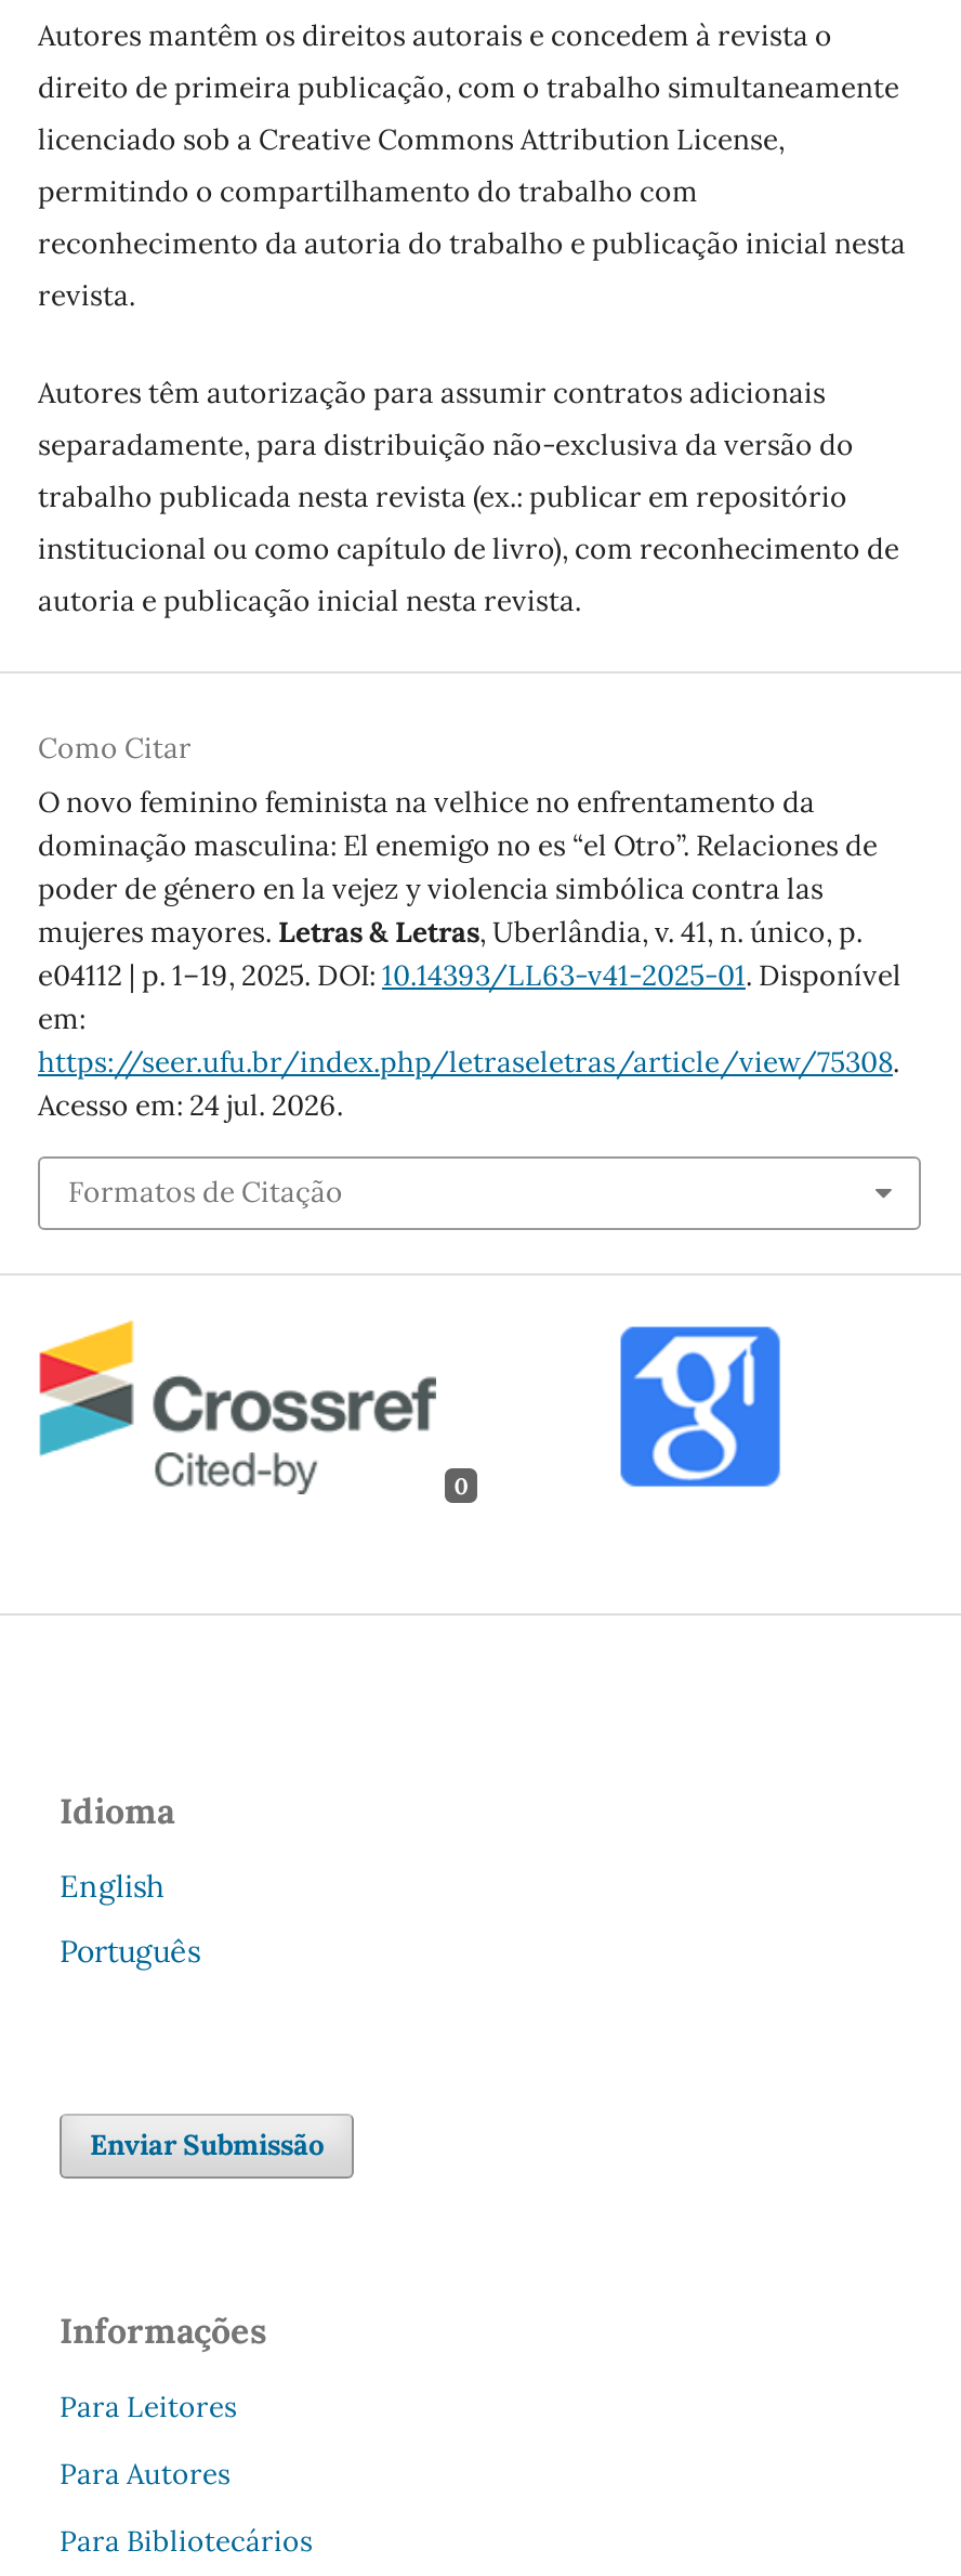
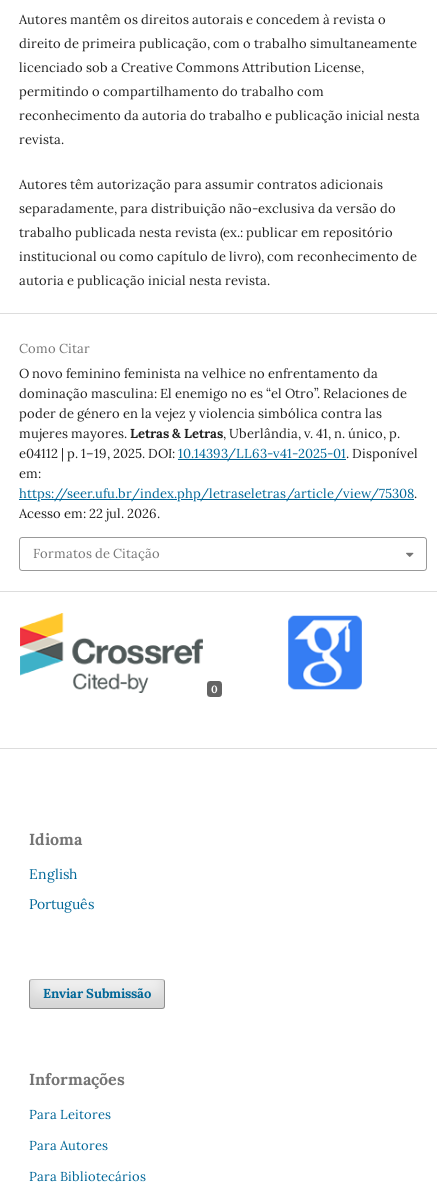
- Acesso em: 24 jul. 2026.
+ Acesso em: 22 jul. 2026.
